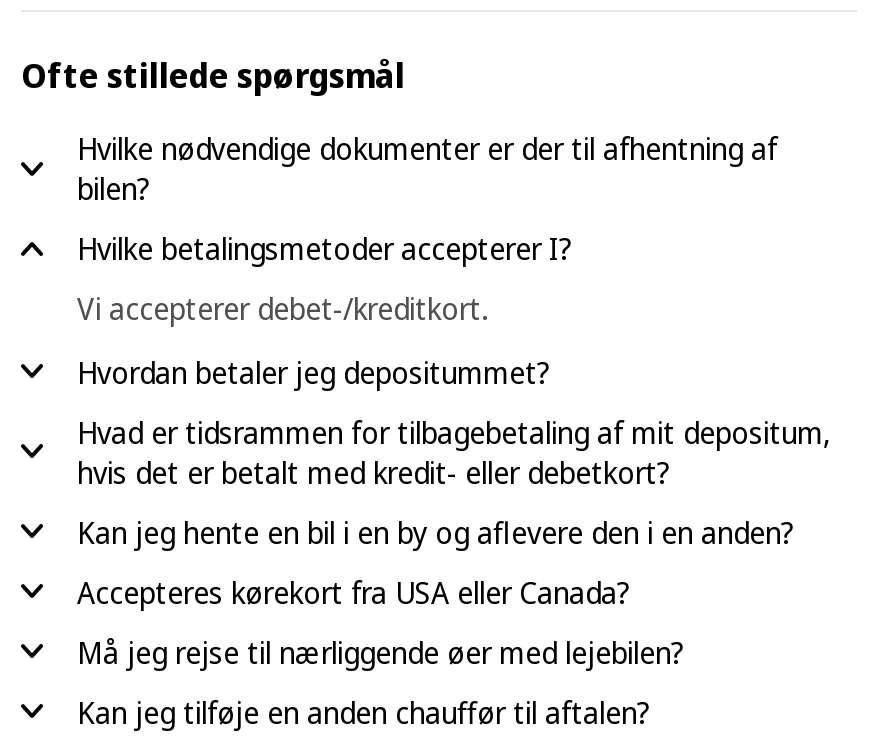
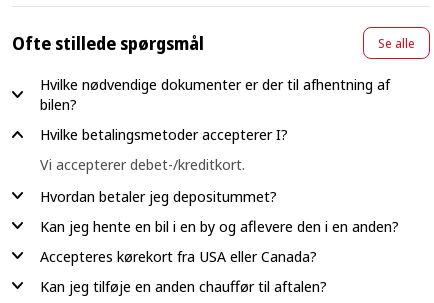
+ Se alle

- Hvad er tidsrammen for tilbagebetaling af mit depositum,
- hvis det er betalt med kredit- eller debetkort?

- Må jeg rejse til nærliggende øer med lejebilen?
